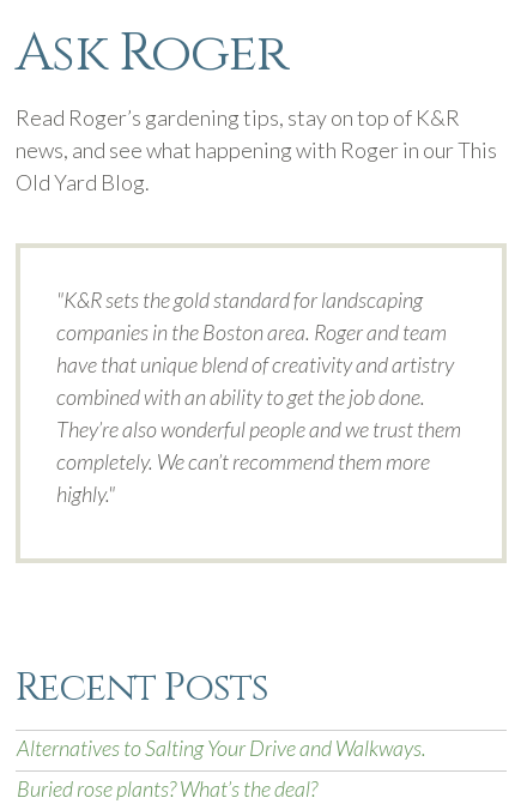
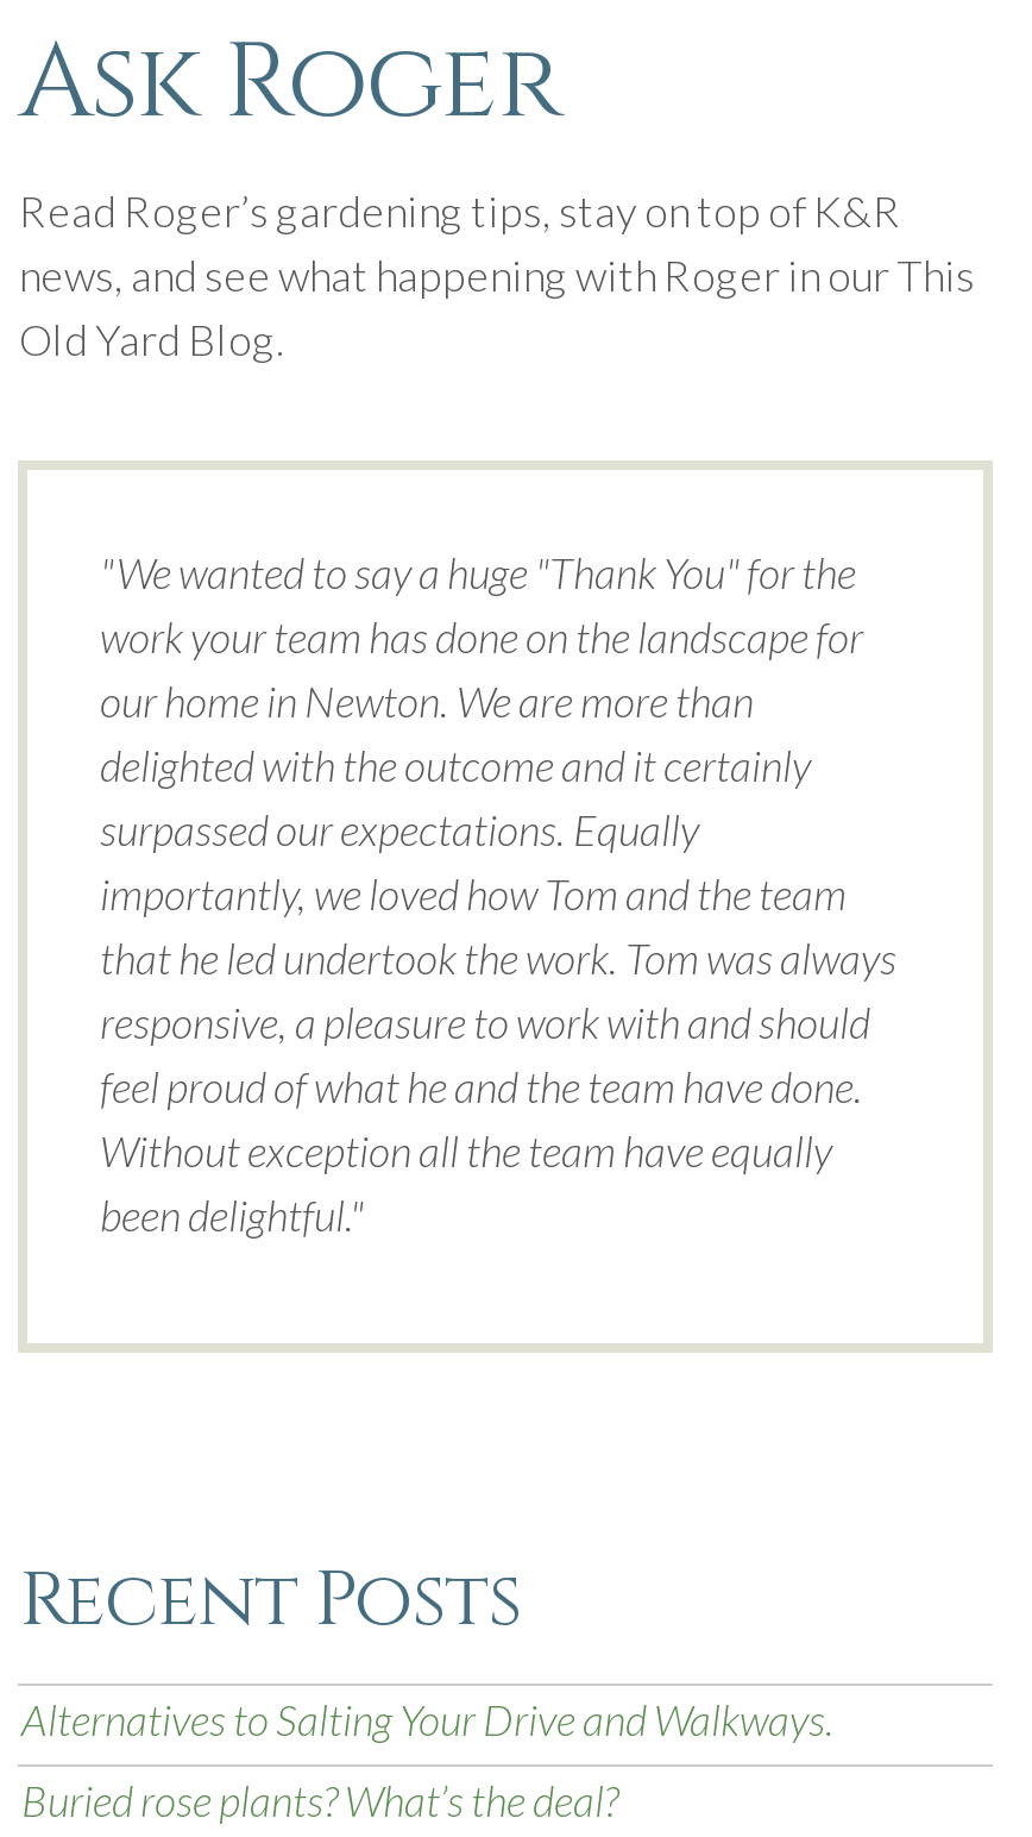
- "K&R sets the gold standard for landscaping
- companies in the Boston area. Roger and team
- have that unique blend of creativity and artistry
- combined with an ability to get the job done.
- They’re also wonderful people and we trust them
- completely. We can’t recommend them more
- highly."
+ "We wanted to say a huge "Thank You" for the
+ work your team has done on the landscape for
+ our home in Newton. We are more than
+ delighted with the outcome and it certainly
+ surpassed our expectations. Equally
+ importantly, we loved how Tom and the team
+ that he led undertook the work. Tom was always
+ responsive, a pleasure to work with and should
+ feel proud of what he and the team have done.
+ Without exception all the team have equally
+ been delightful."
